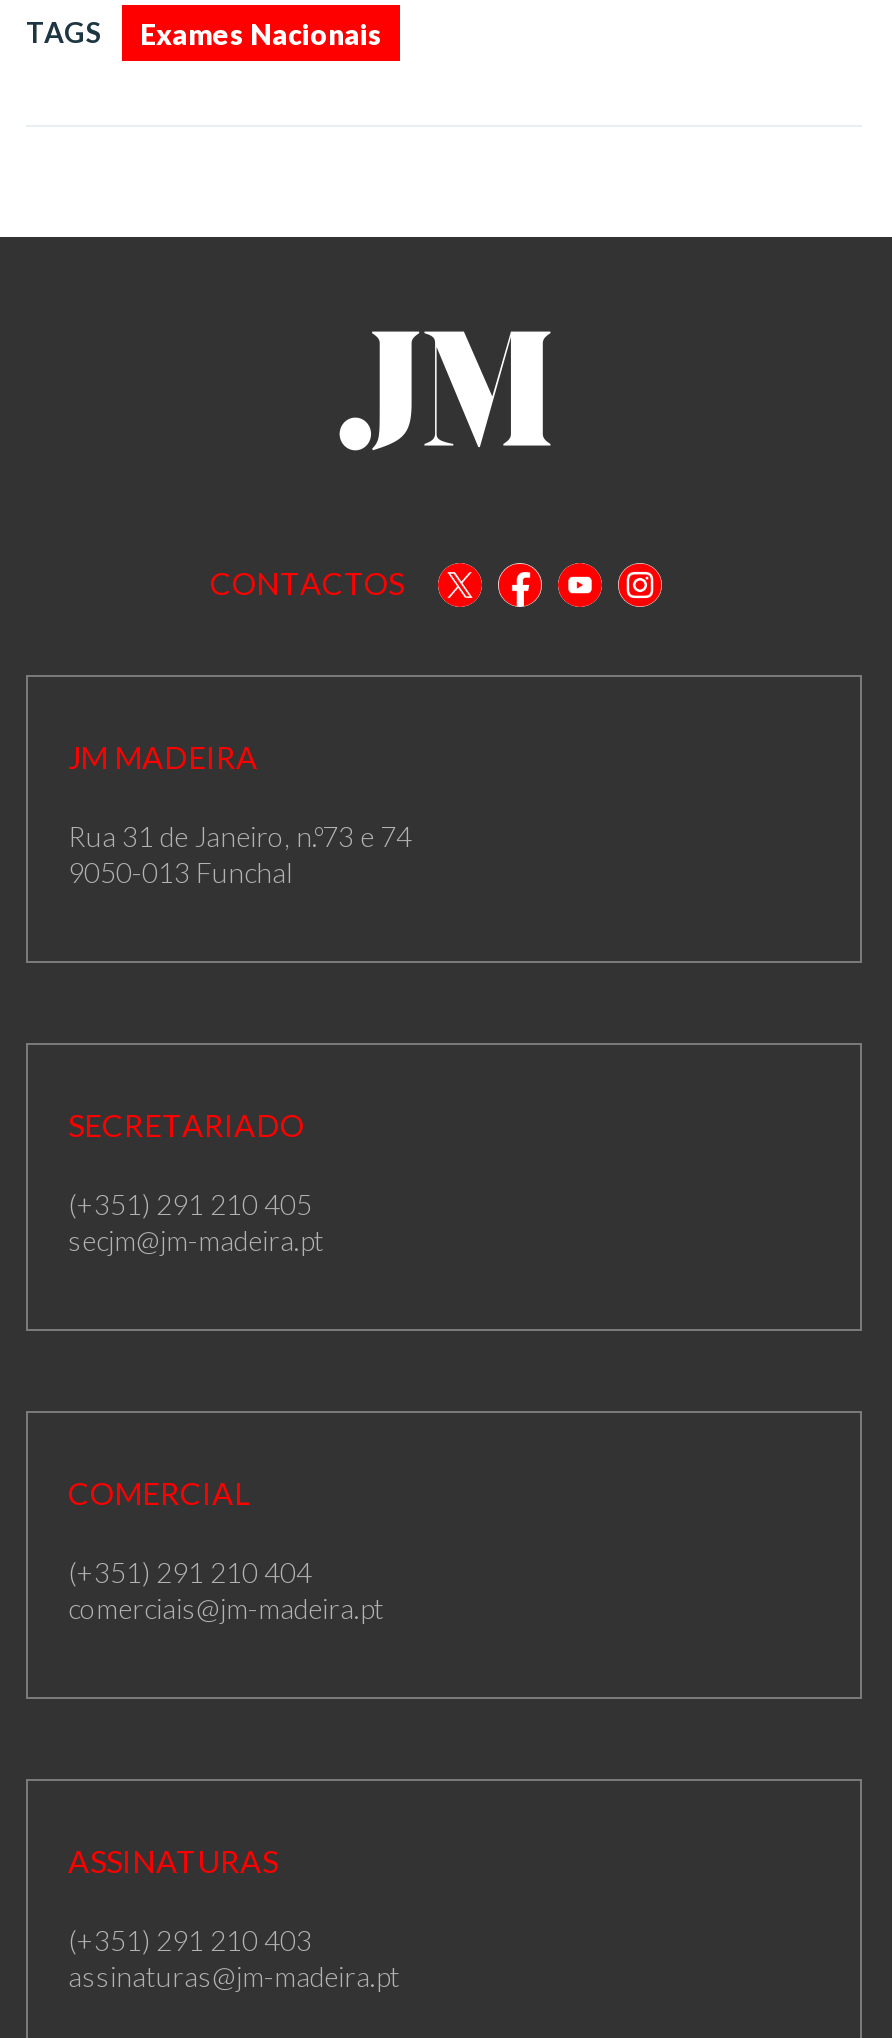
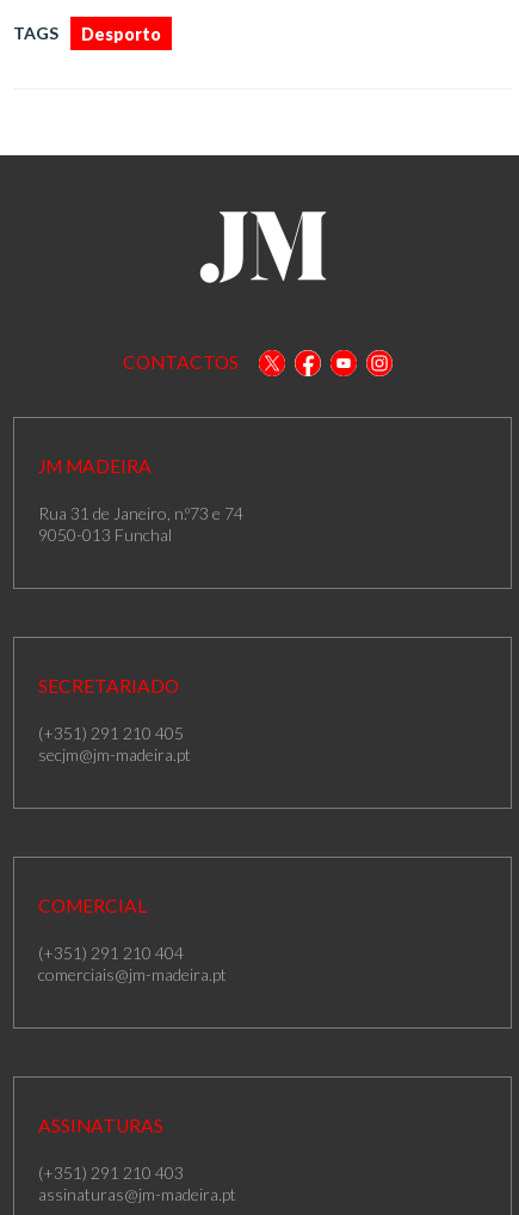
- Exames Nacionais
+ Desporto
